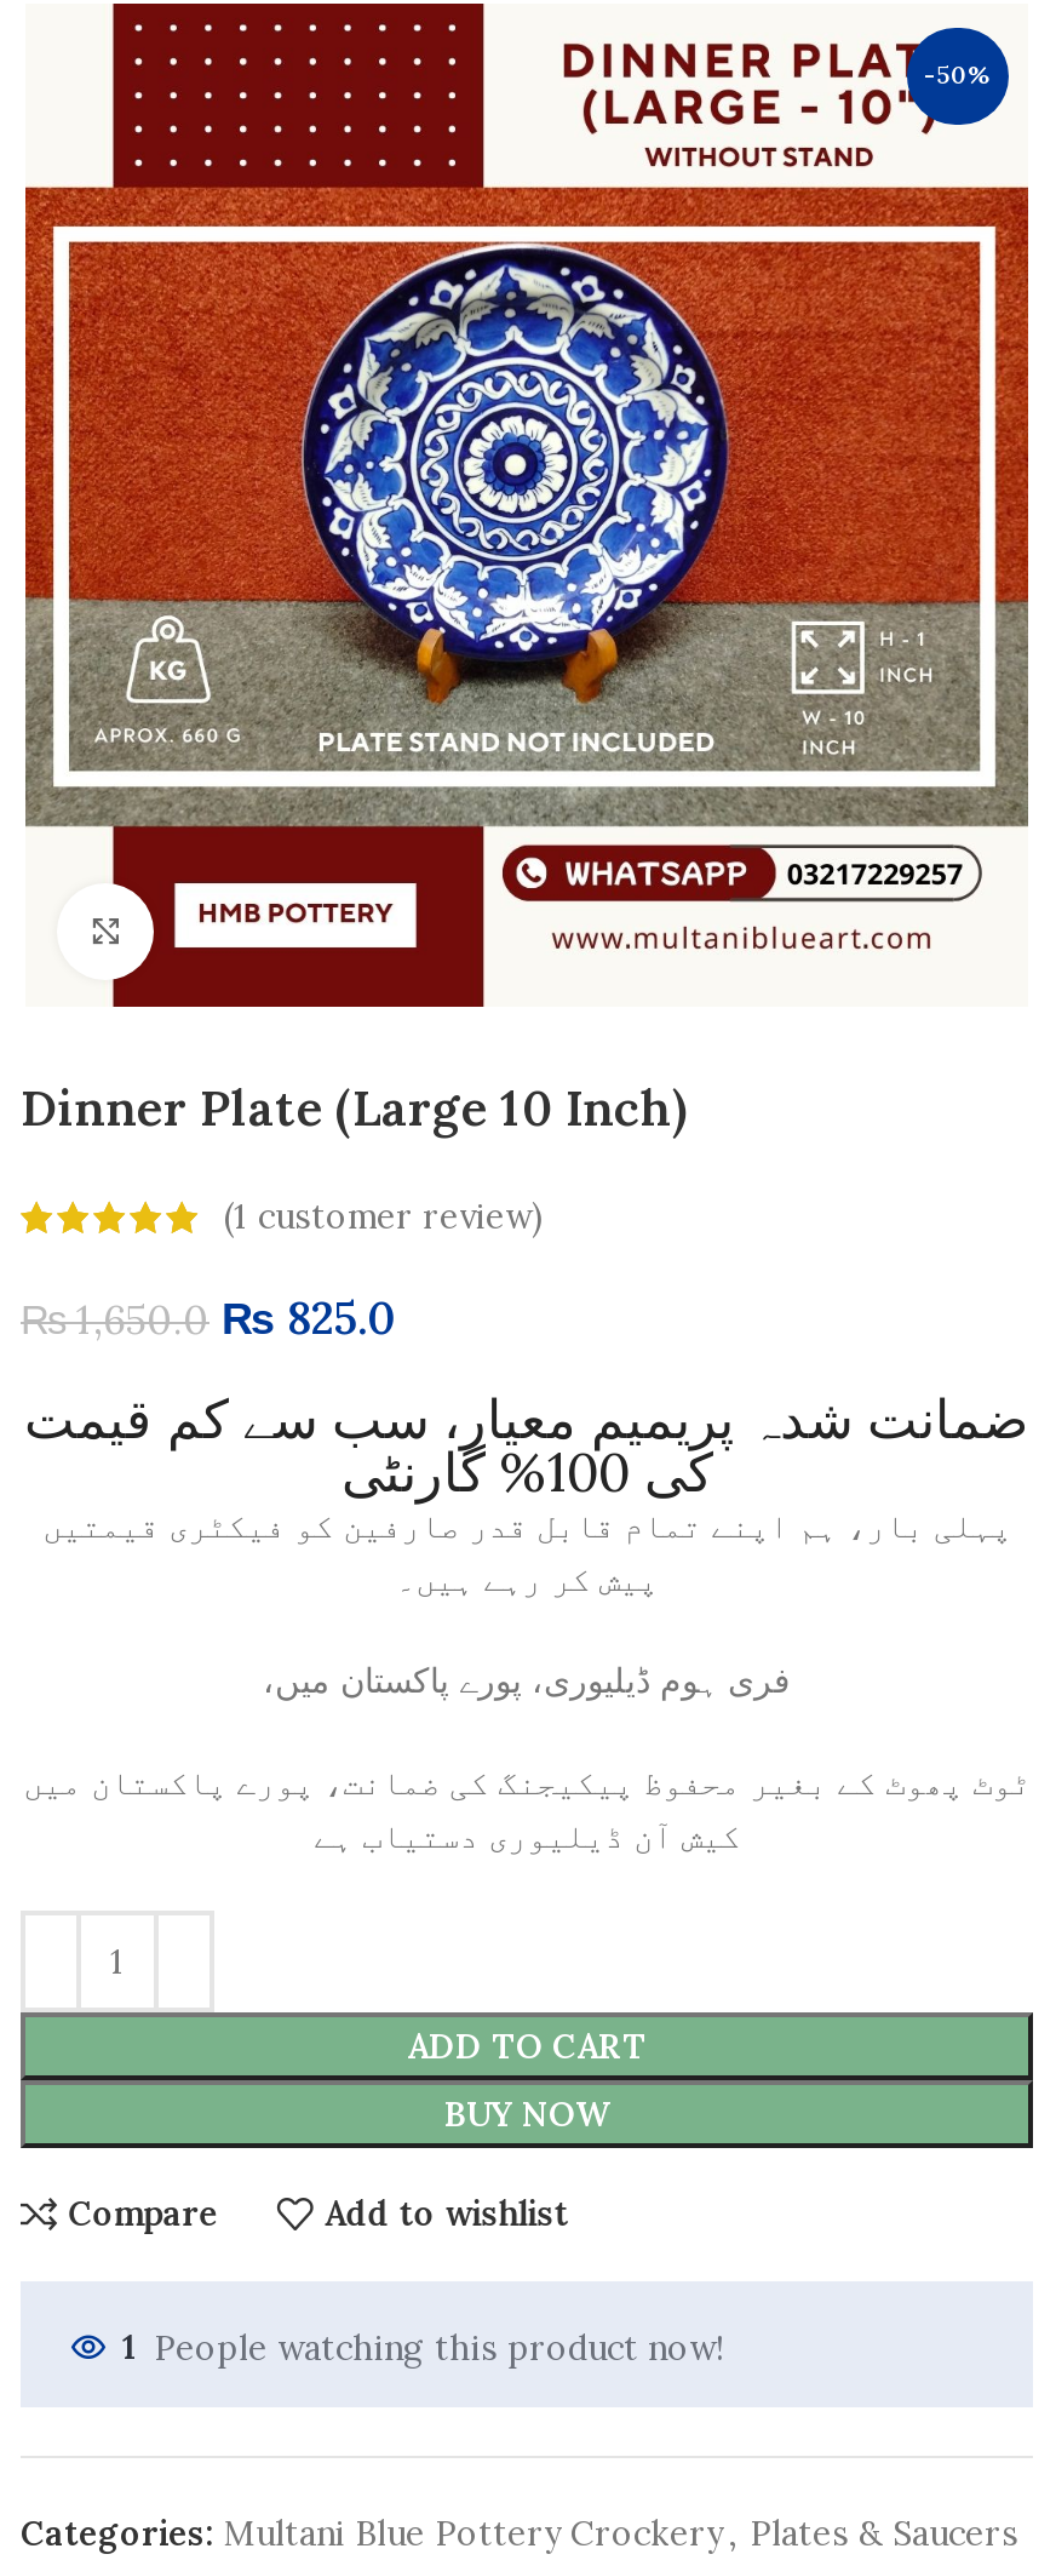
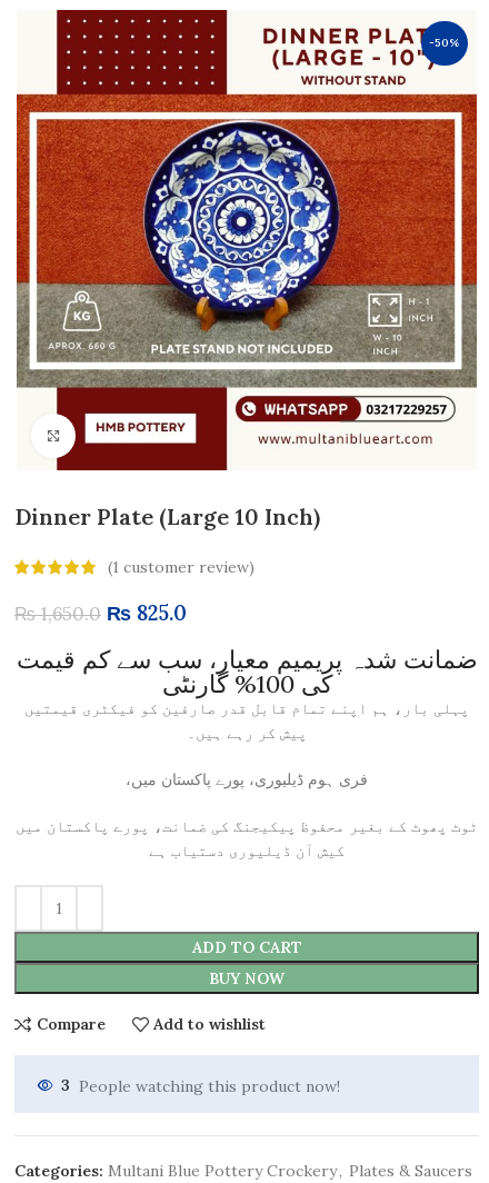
- 1 People watching this product now!
+ 3 People watching this product now!
